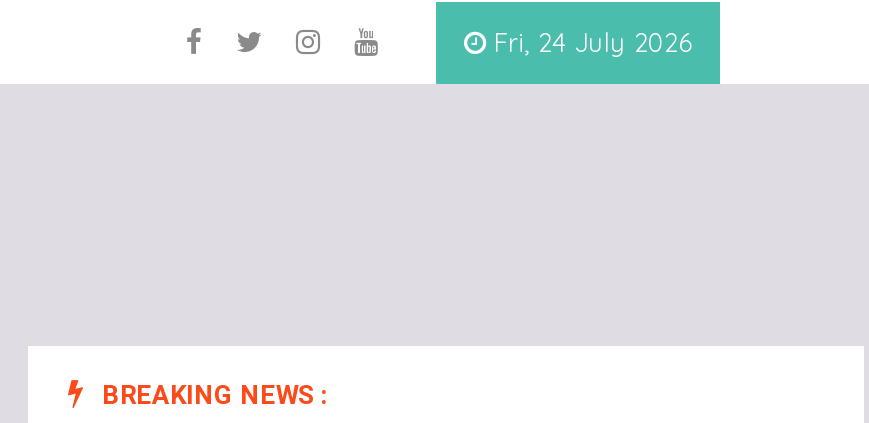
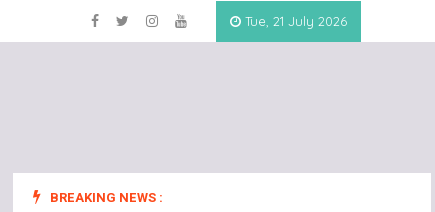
- Fri, 24 July 2026
+ Tue, 21 July 2026
